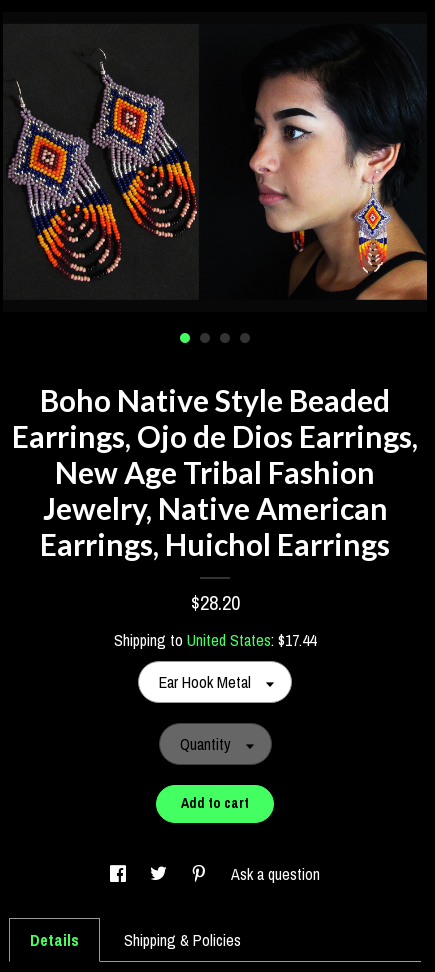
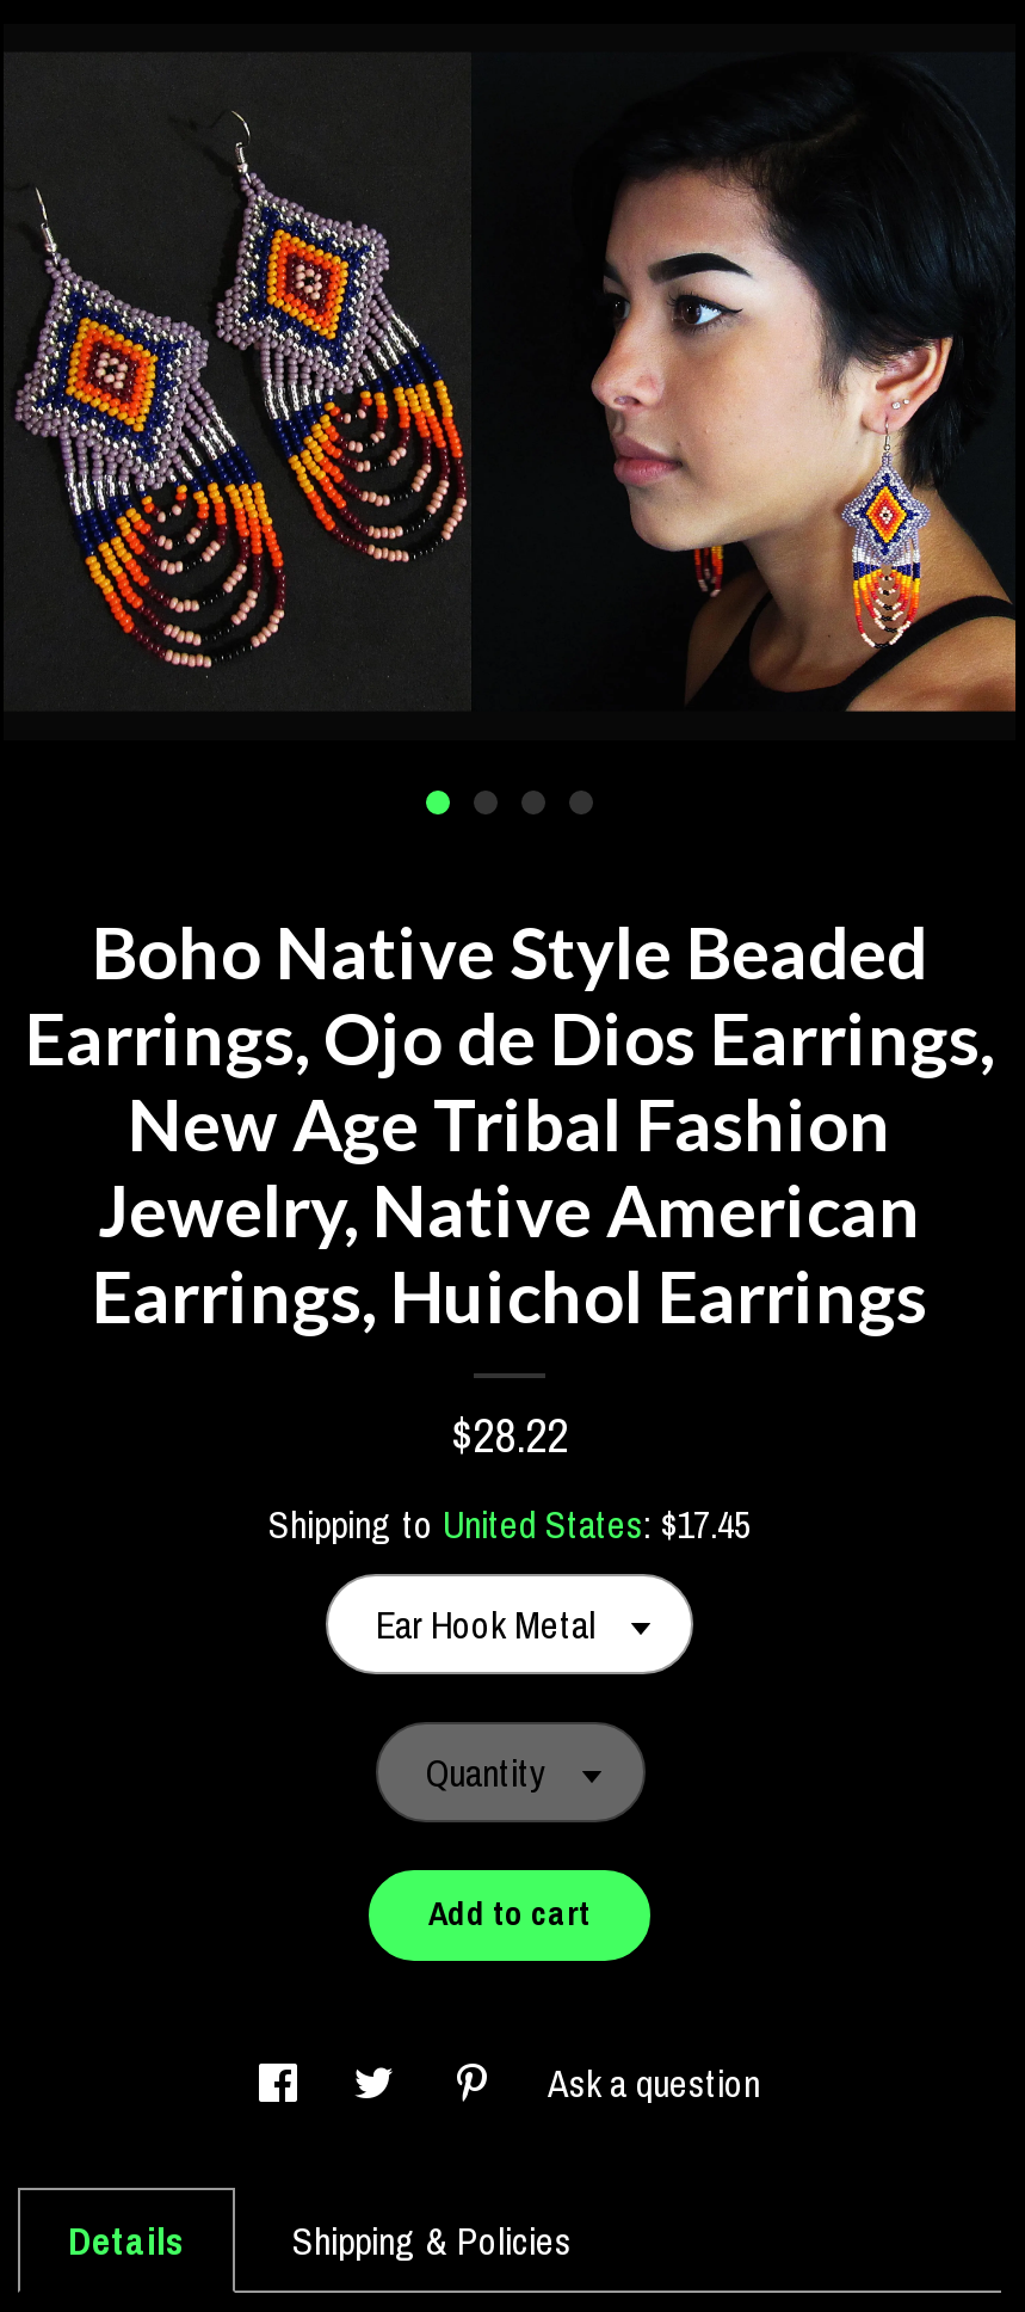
- $28.20
+ $28.22

- Shipping to United States: $17.44
+ Shipping to United States: $17.45
